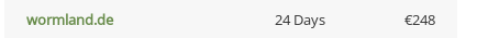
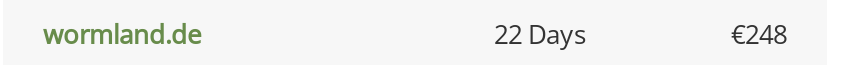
- 24 Days
+ 22 Days
